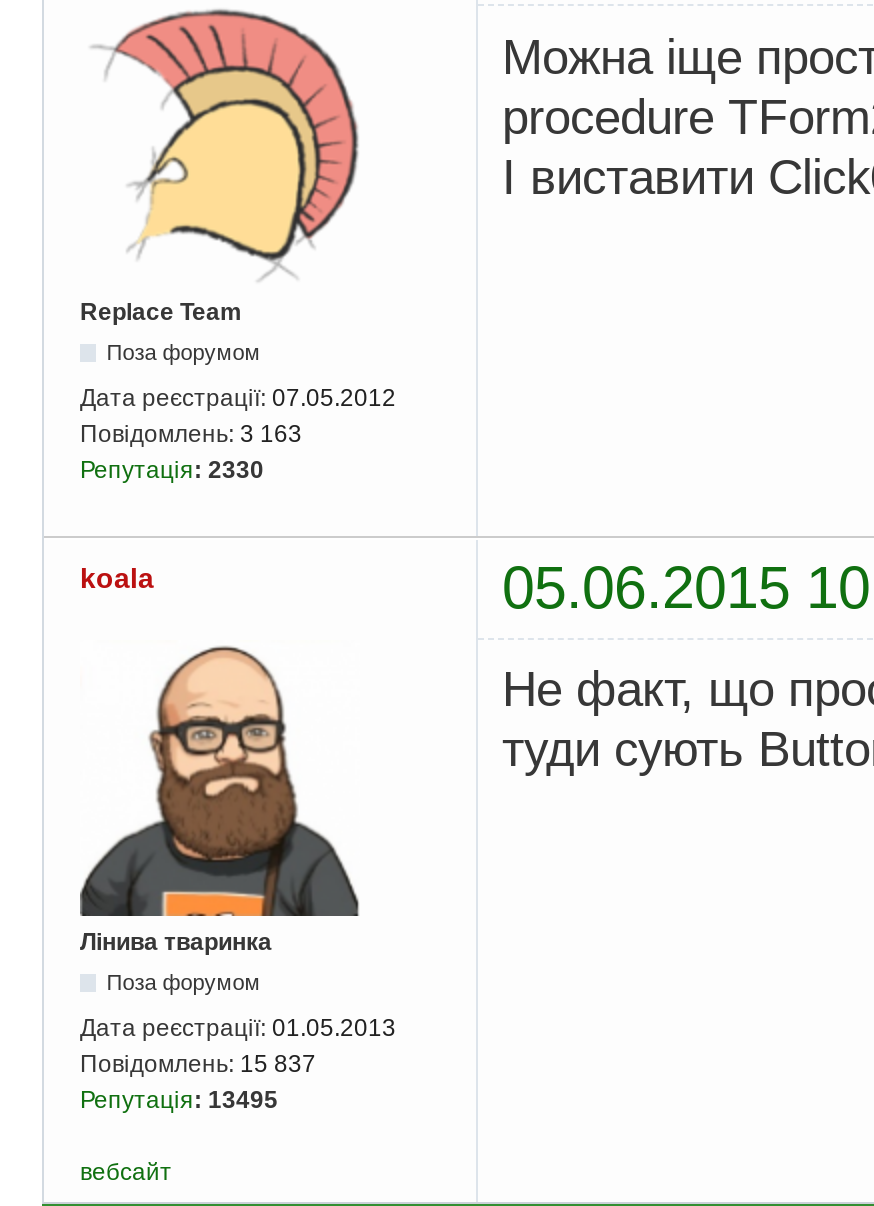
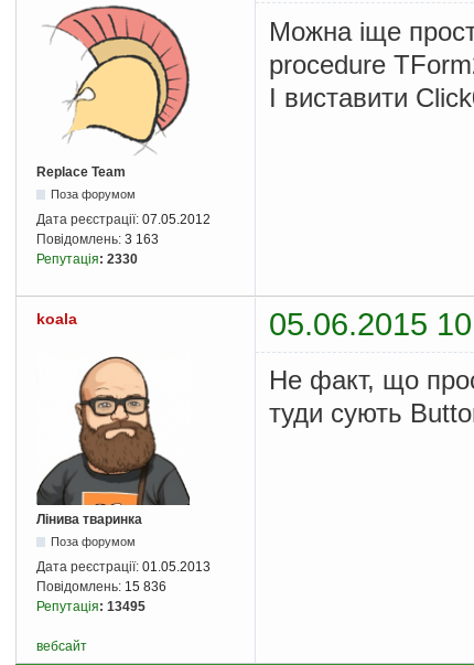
- Повідомлень: 15 837
+ Повідомлень: 15 836
